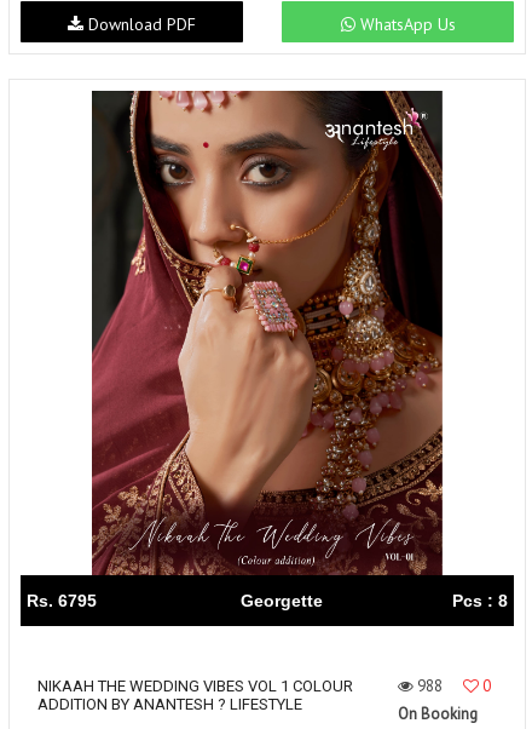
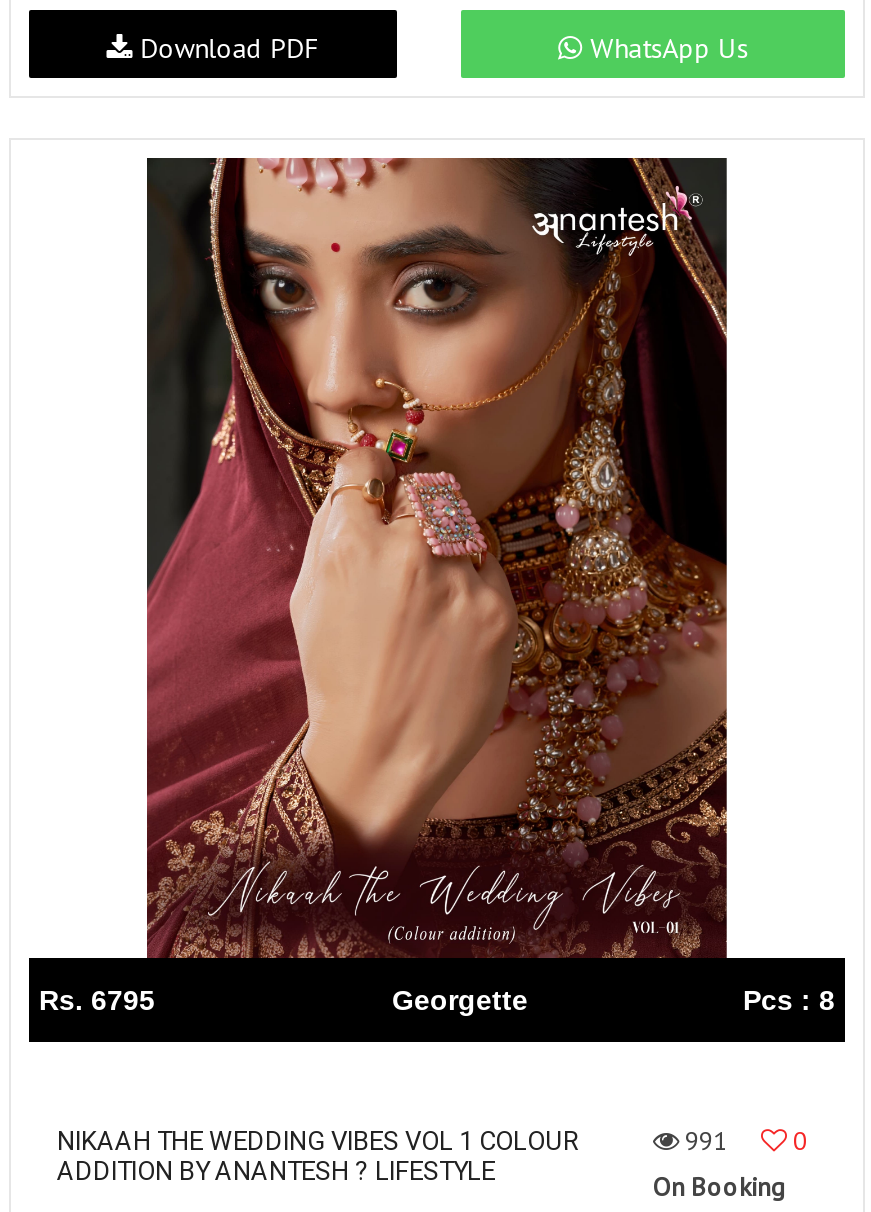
- 988 0
+ 991 0
